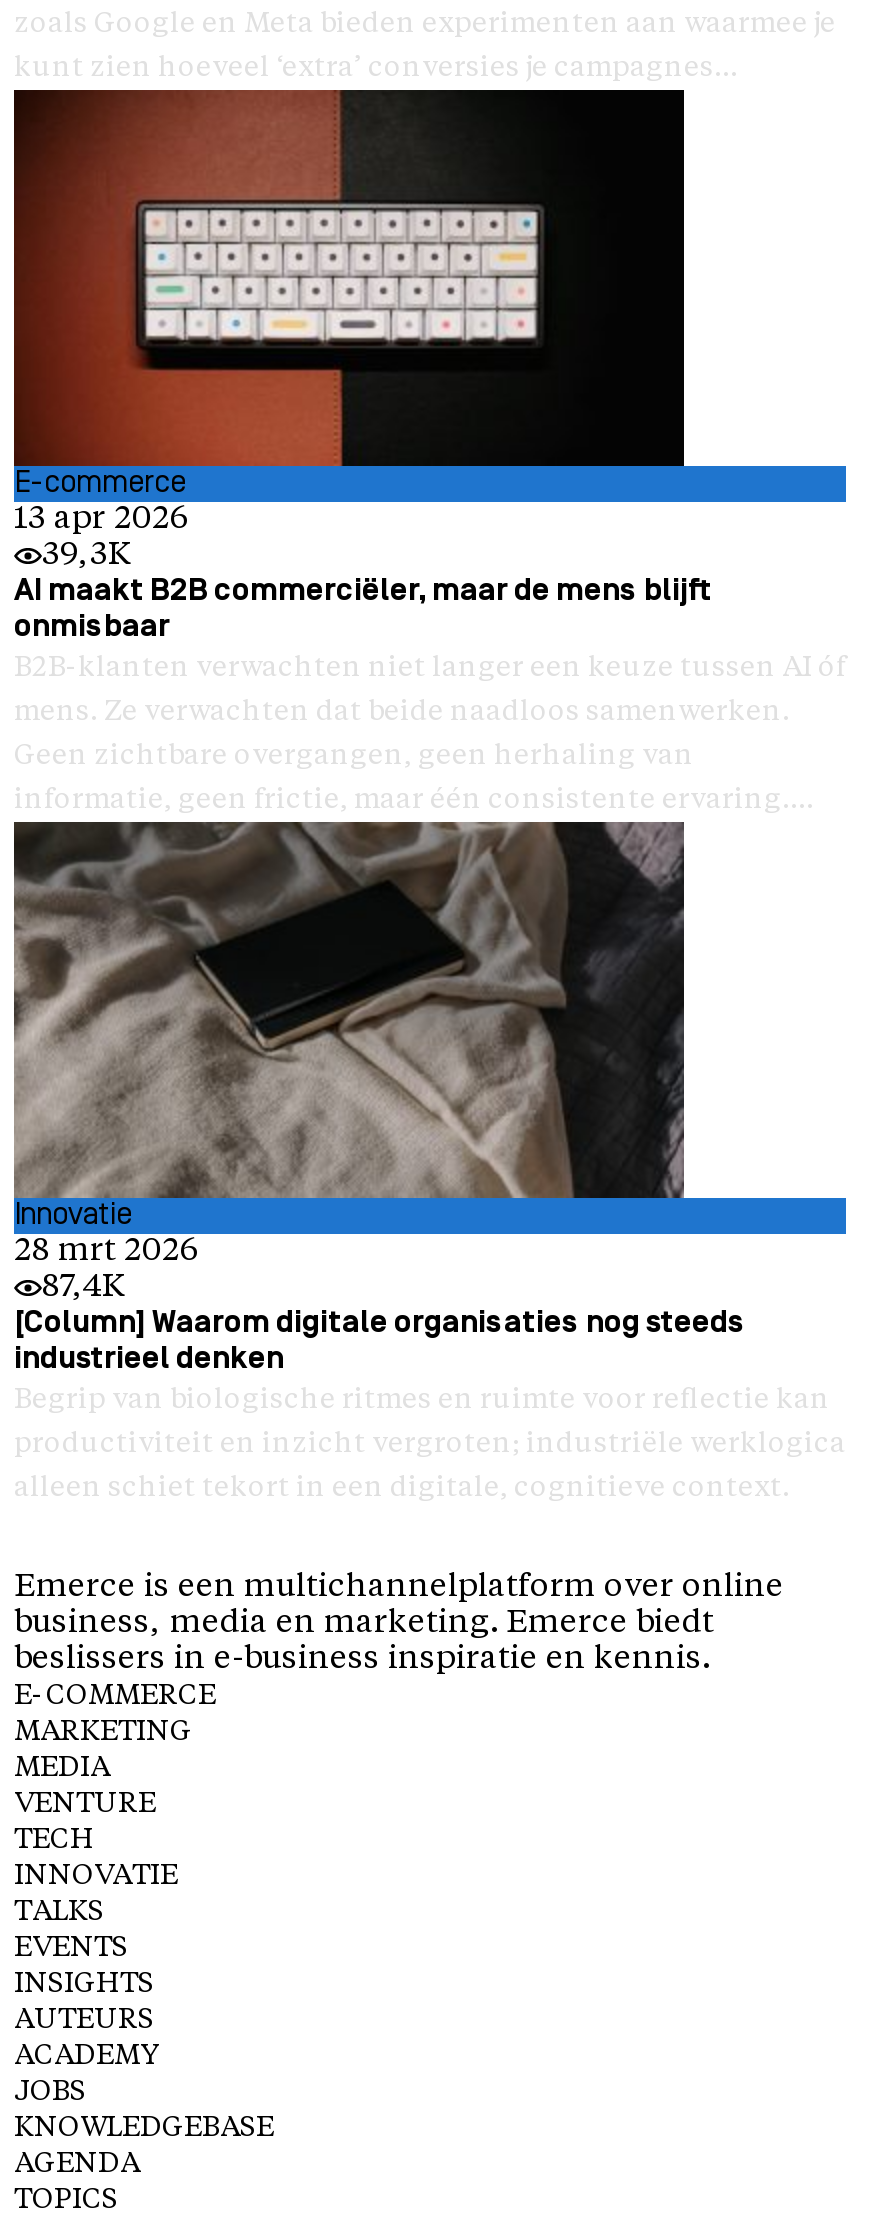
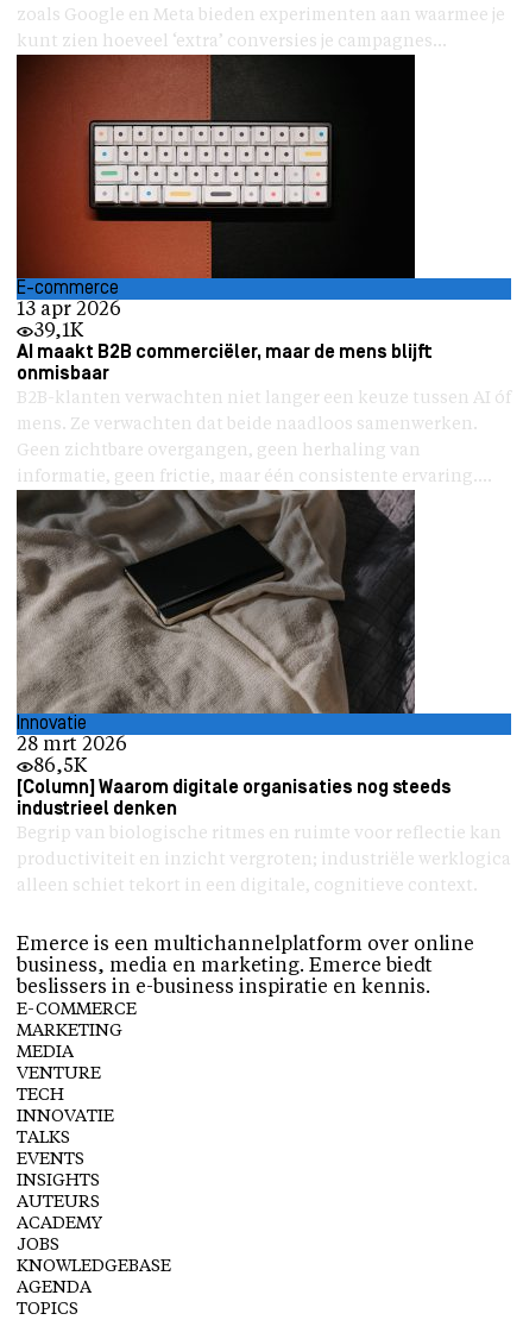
- 39,3K
+ 39,1K

- 87,4K
+ 86,5K
